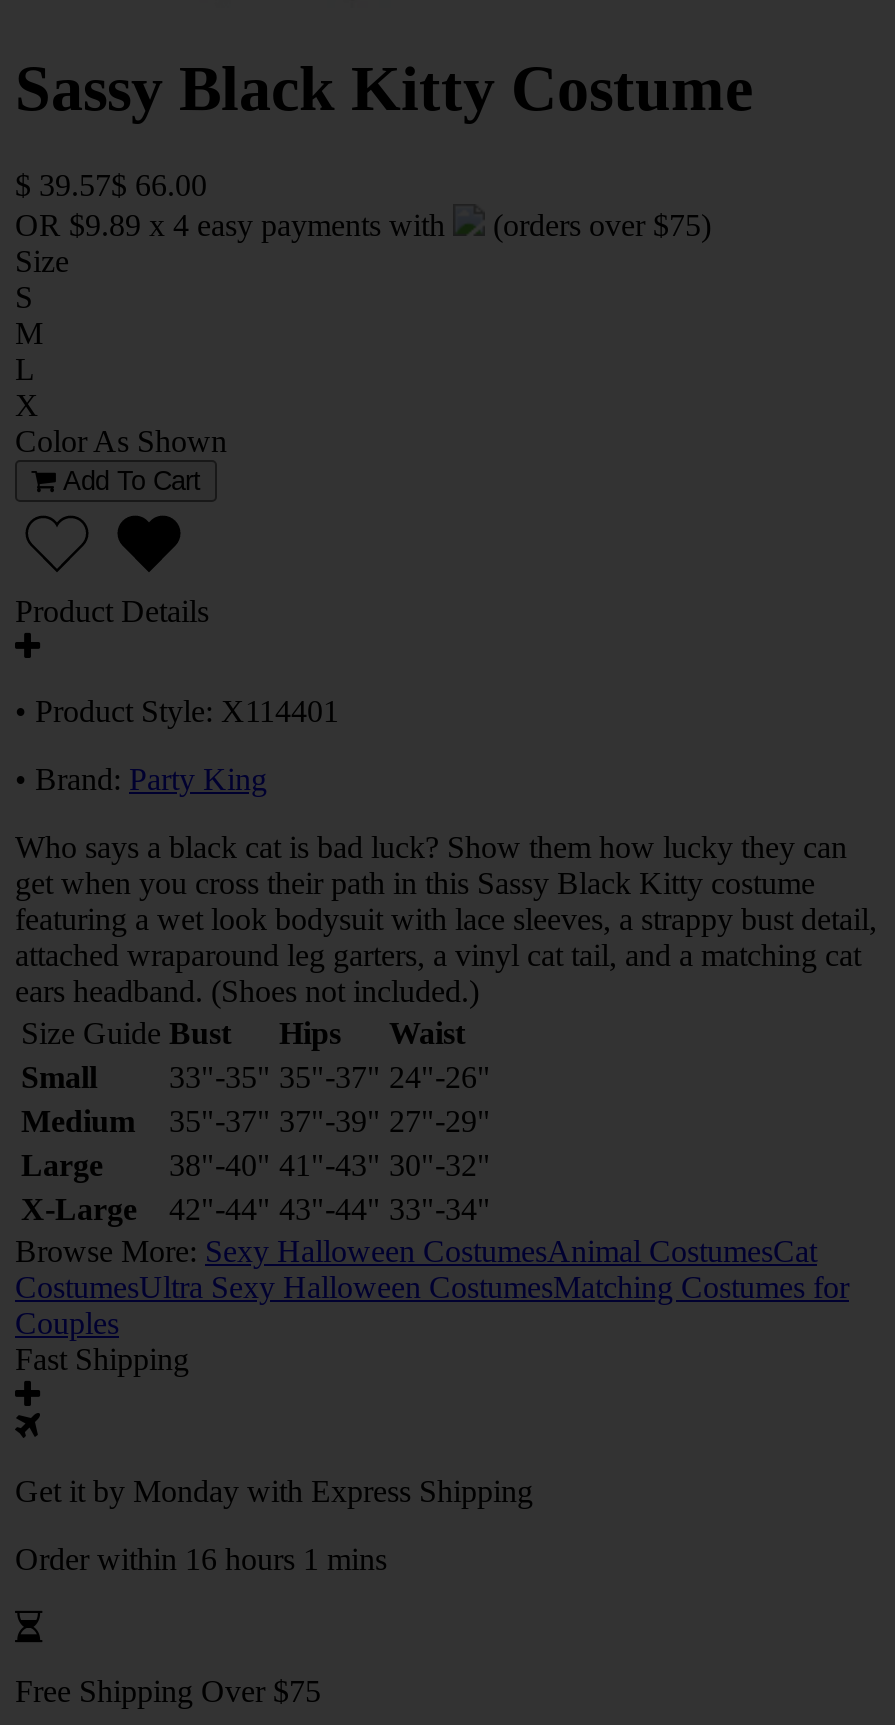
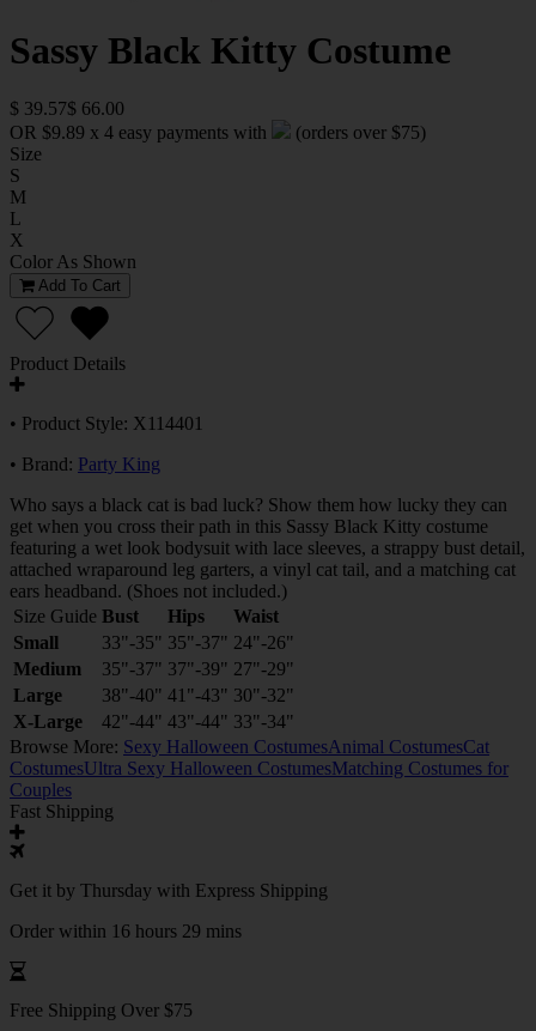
- Get it by Monday with Express Shipping
+ Get it by Thursday with Express Shipping

- Order within 16 hours 1 mins
+ Order within 16 hours 29 mins
